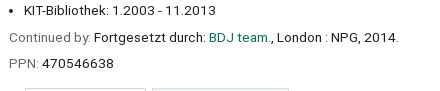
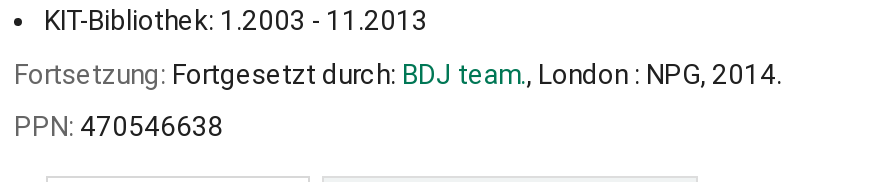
- Continued by: Fortgesetzt durch: BDJ team., London : NPG, 2014.
+ Fortsetzung: Fortgesetzt durch: BDJ team., London : NPG, 2014.
